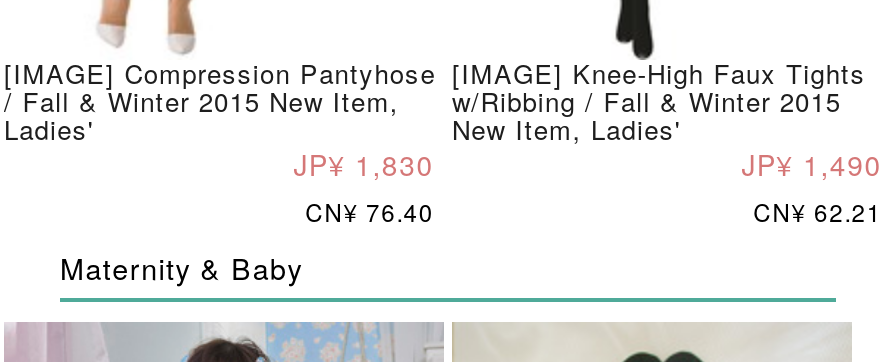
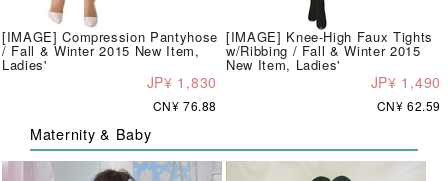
- CN¥ 76.40
+ CN¥ 76.88

- CN¥ 62.21
+ CN¥ 62.59
